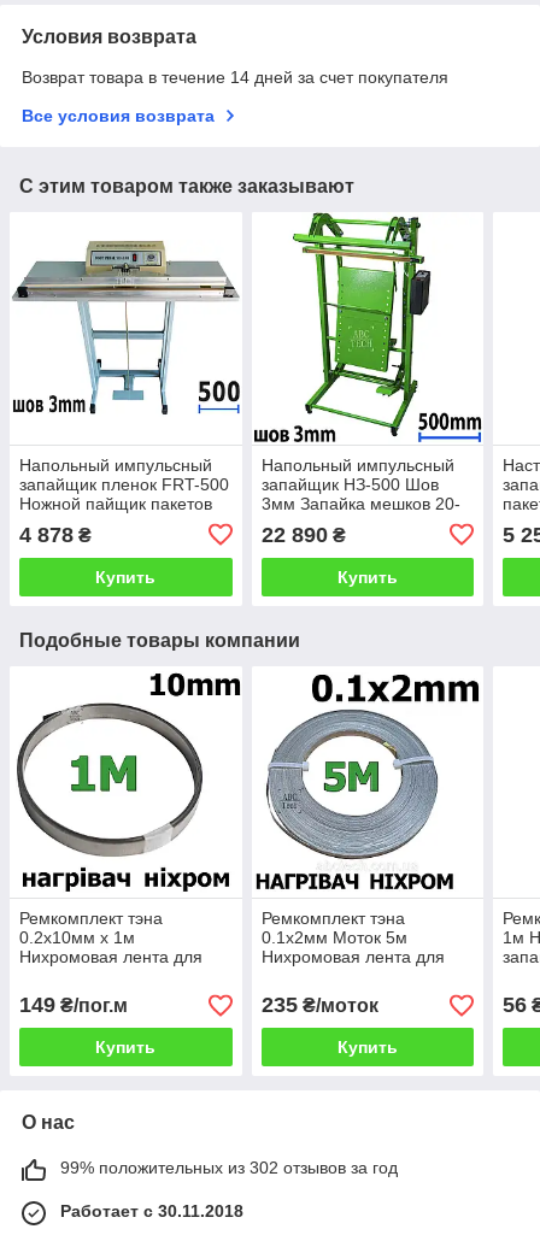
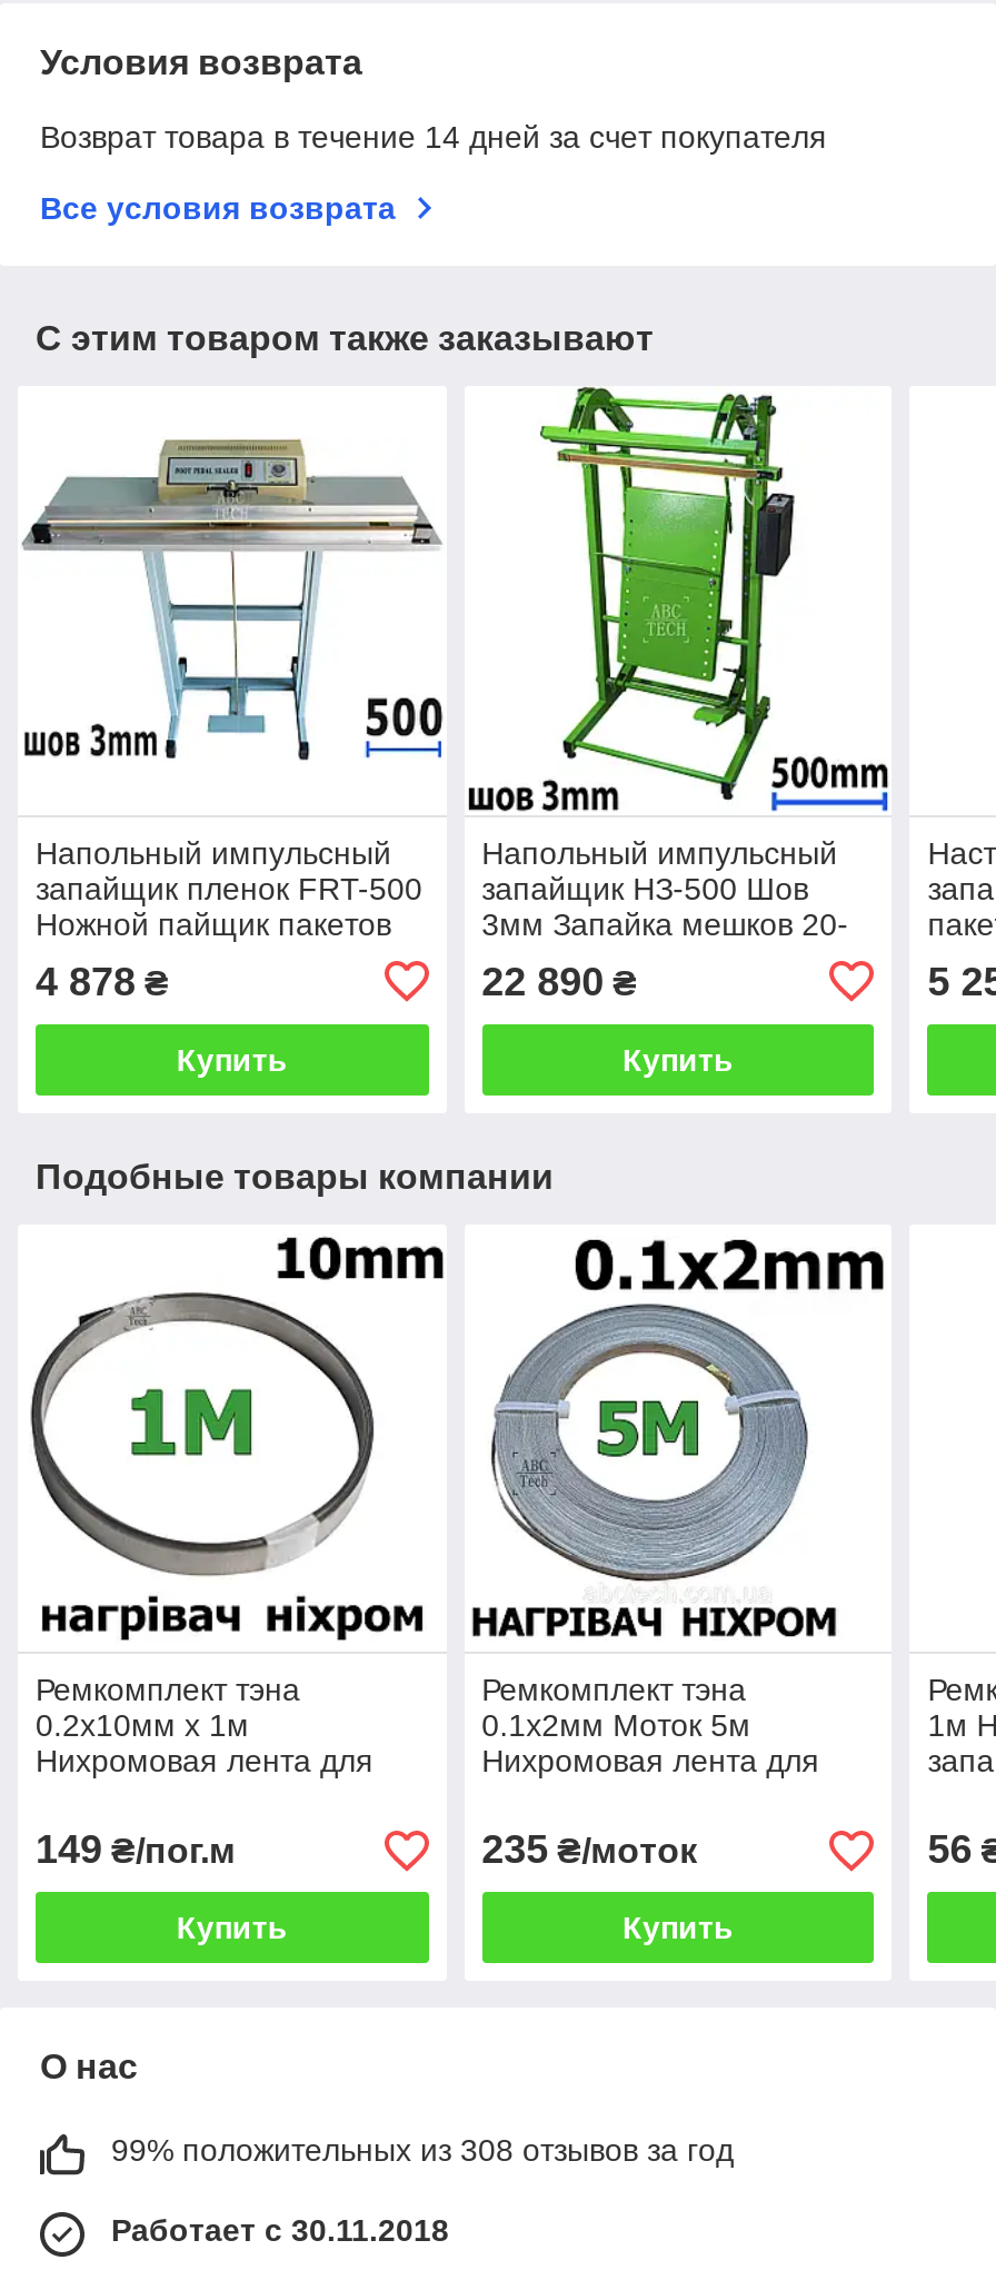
- 99% положительных из 302 отзывов за год
+ 99% положительных из 308 отзывов за год
